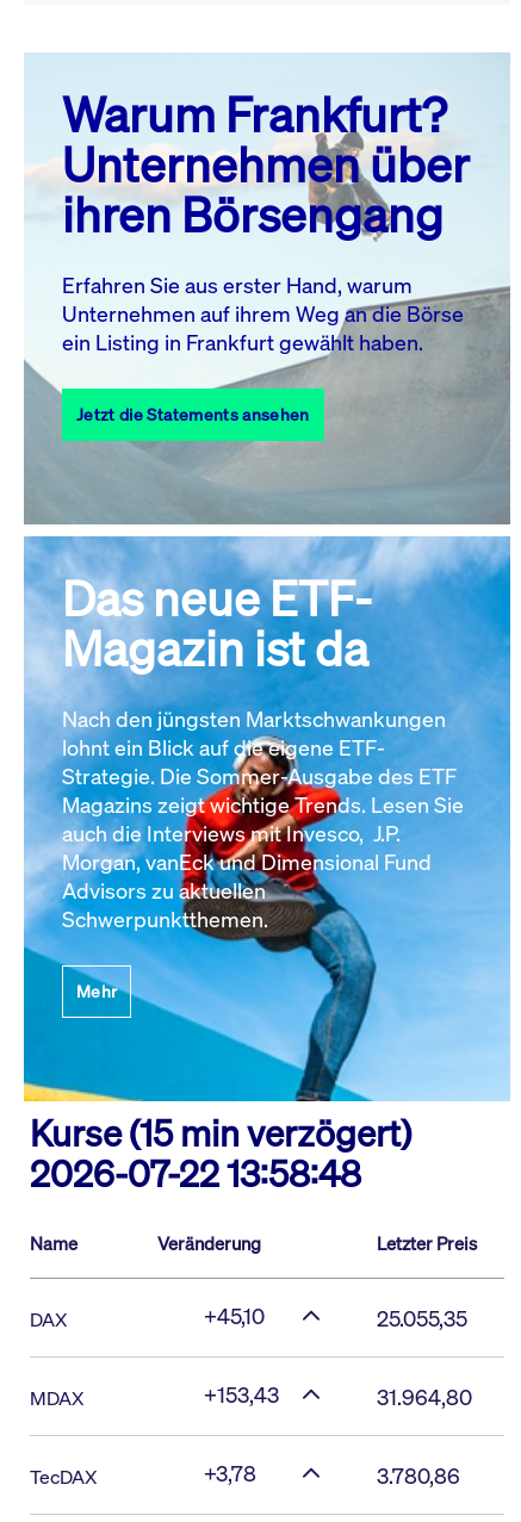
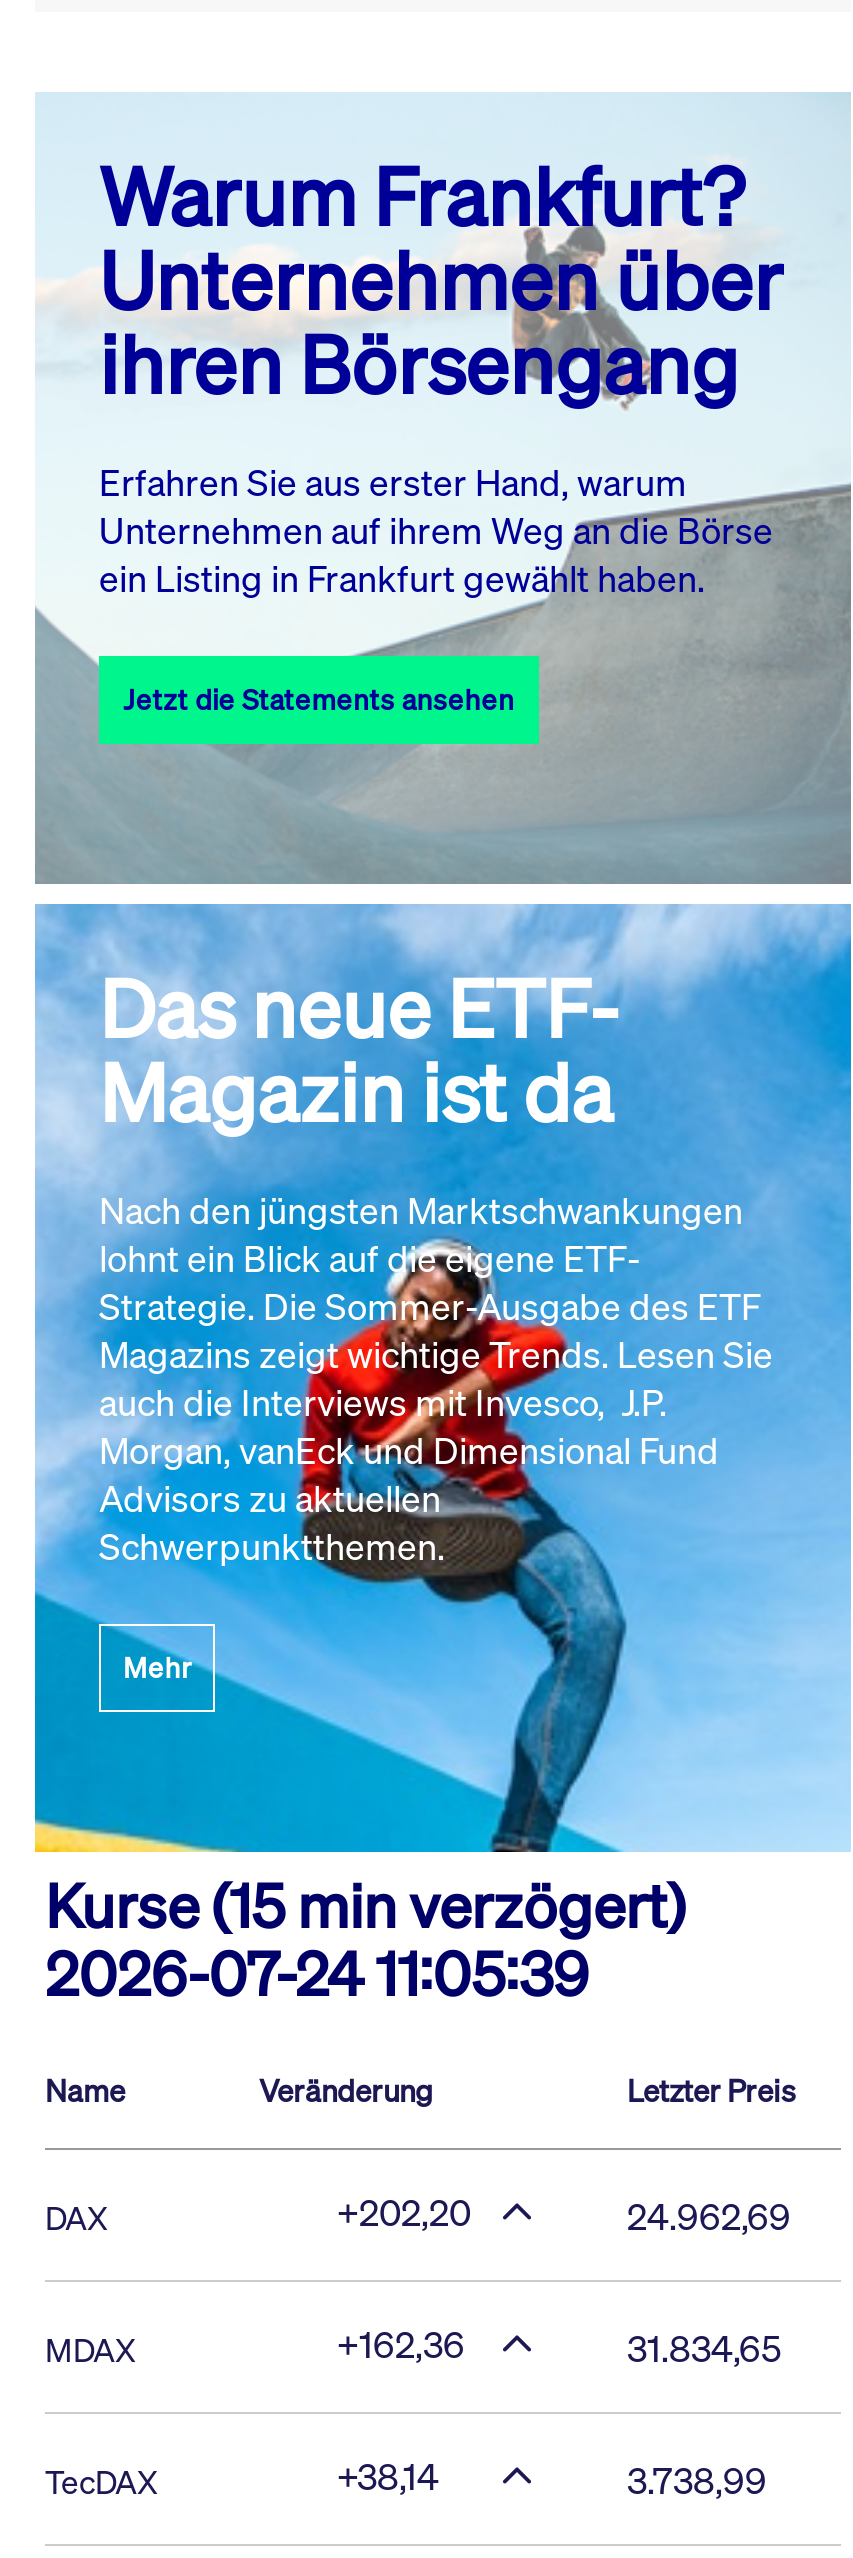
- 2026-07-22 13:58:48
+ 2026-07-24 11:05:39

- +45,10
+ +202,20

- 25.055,35
+ 24.962,69

- +153,43
+ +162,36

- 31.964,80
+ 31.834,65

- +3,78
+ +38,14

- 3.780,86
+ 3.738,99
